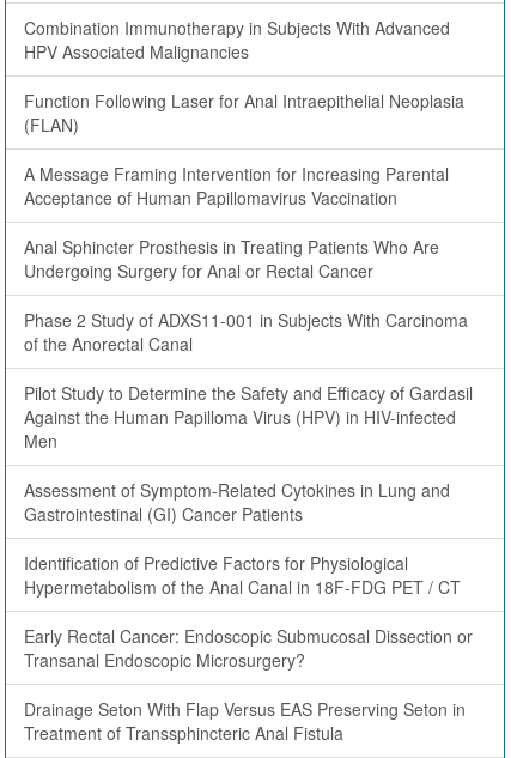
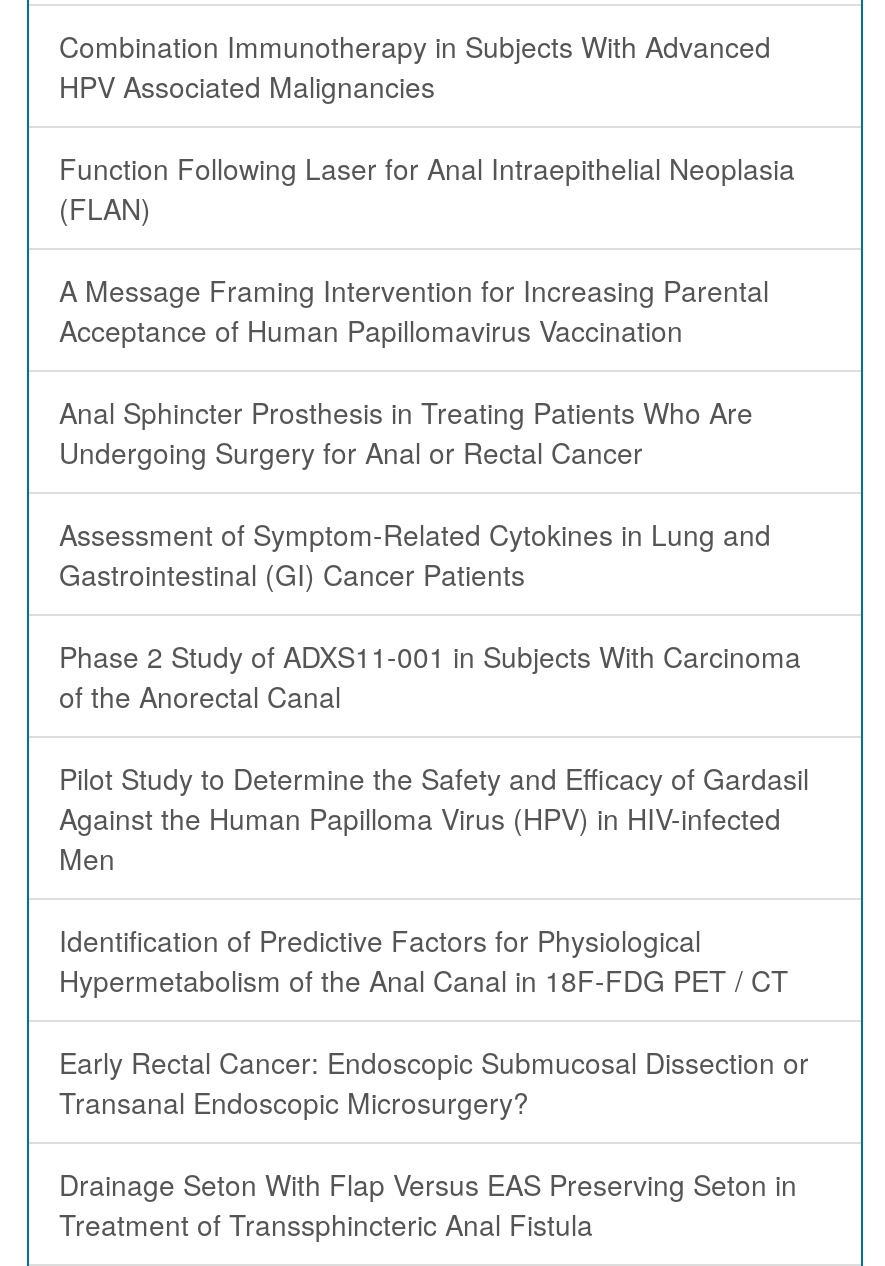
moved down: Phase 2 Study of ADXS11-001 in Subjects With Carcinoma | of the Anorectal Canal | Pilot Study to Determine the Safety and Efficacy of Gardasil | Against the Human Papilloma Virus (HPV) in HIV-infected | Men

moved up: Assessment of Symptom-Related Cytokines in Lung and | Gastrointestinal (GI) Cancer Patients
